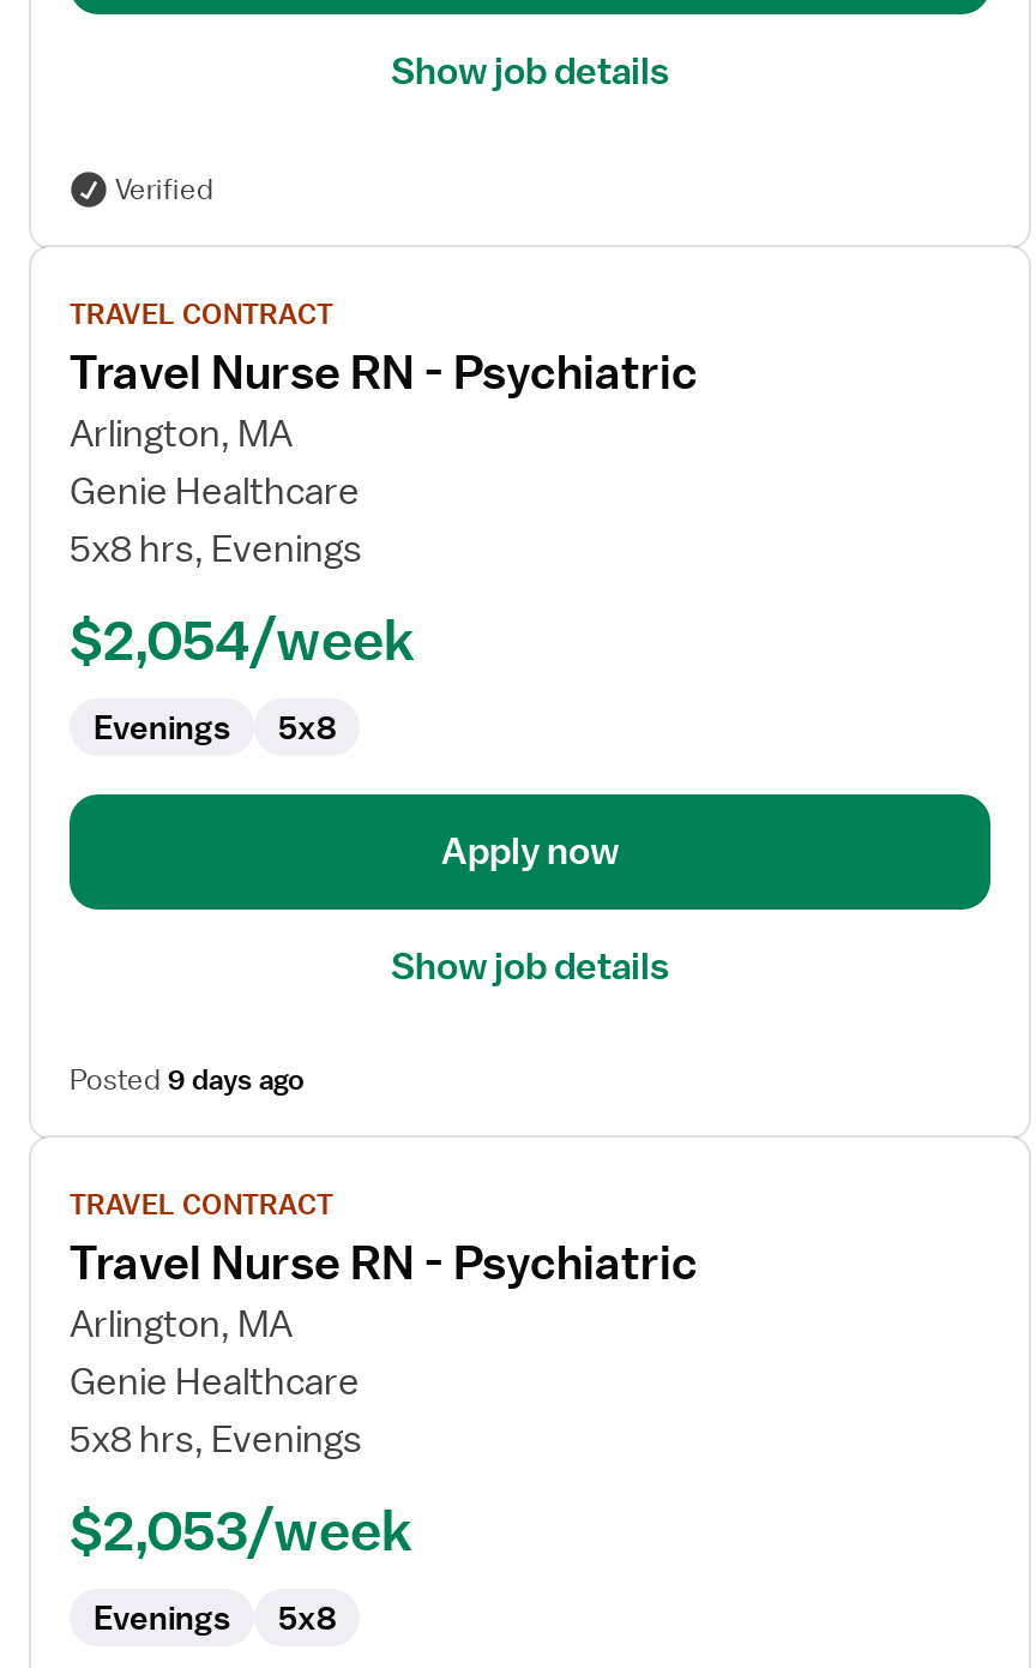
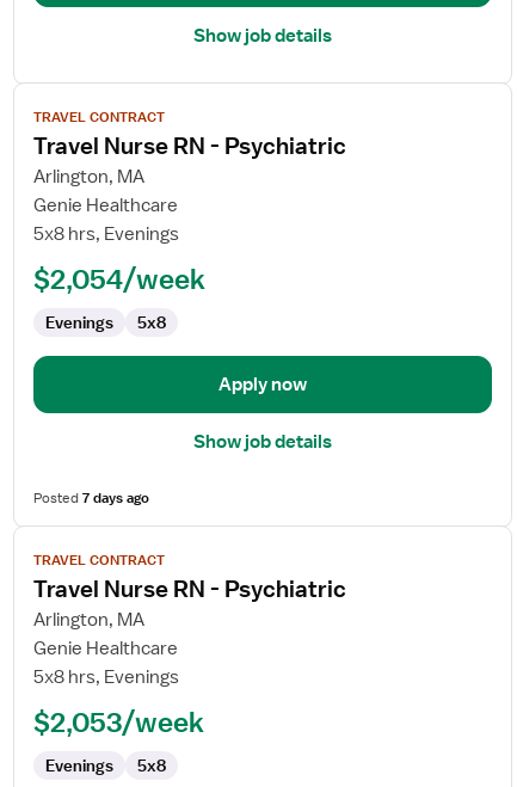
- Verified

- Posted 9 days ago
+ Posted 7 days ago
